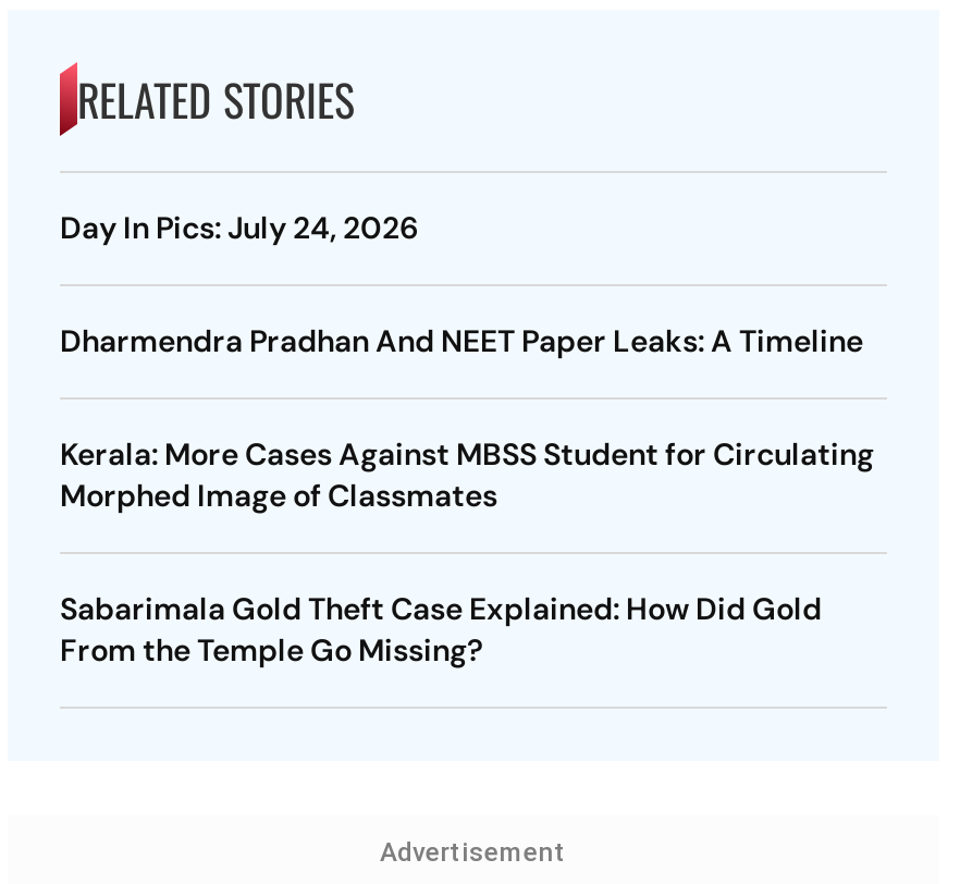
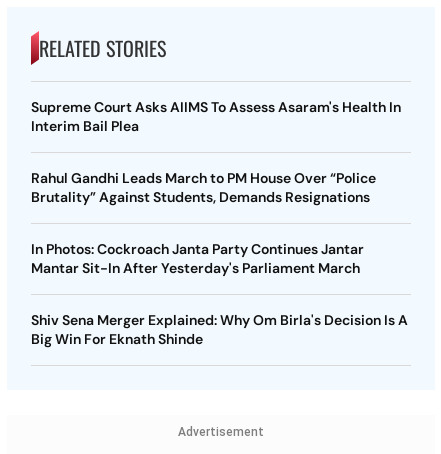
- Day In Pics: July 24, 2026
+ Supreme Court Asks AIIMS To Assess Asaram's Health In
+ Interim Bail Plea

- Dharmendra Pradhan And NEET Paper Leaks: A Timeline
+ Rahul Gandhi Leads March to PM House Over “Police
+ Brutality” Against Students, Demands Resignations

- Kerala: More Cases Against MBSS Student for Circulating
- Morphed Image of Classmates
+ In Photos: Cockroach Janta Party Continues Jantar
+ Mantar Sit-In After Yesterday's Parliament March

- Sabarimala Gold Theft Case Explained: How Did Gold
- From the Temple Go Missing?
+ Shiv Sena Merger Explained: Why Om Birla's Decision Is A
+ Big Win For Eknath Shinde
